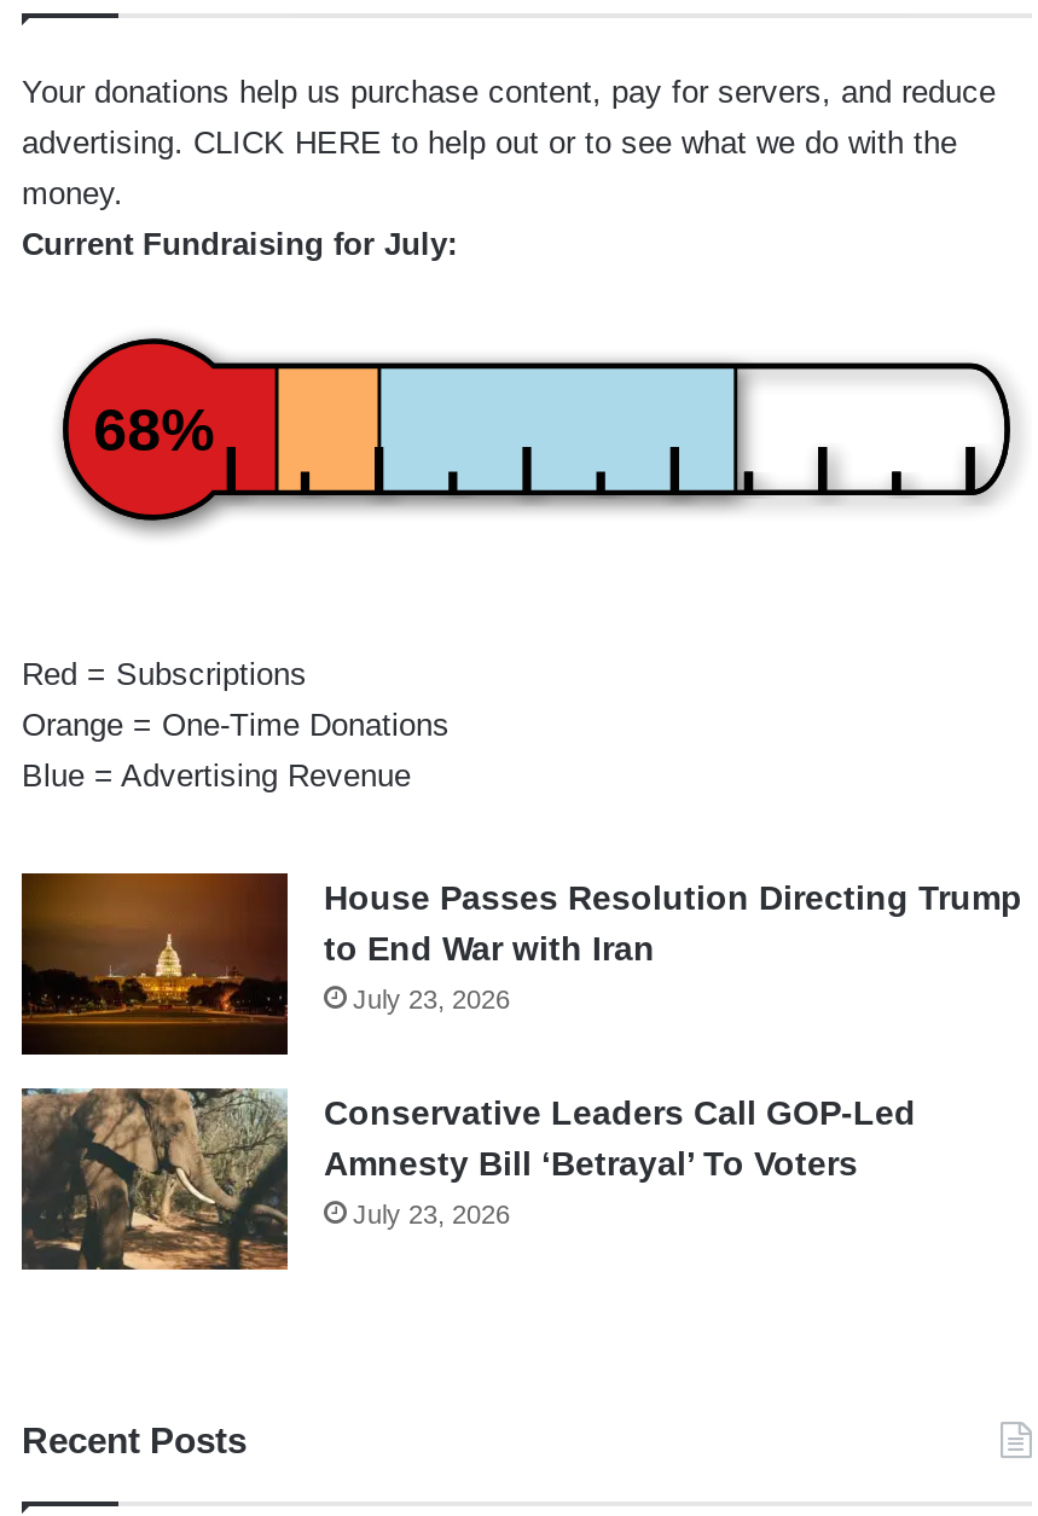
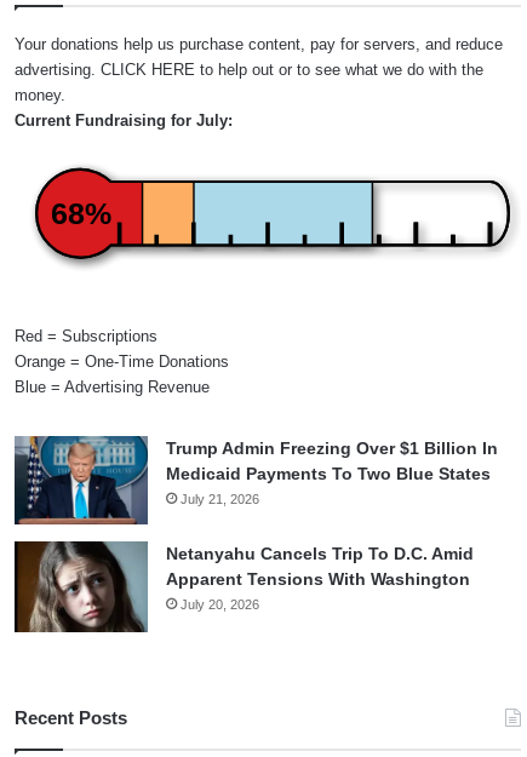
- [image]
- House Passes Resolution Directing Trump
- to End War with Iran
- July 23, 2026
+ [image]
+ Trump Admin Freezing Over $1 Billion In
+ Medicaid Payments To Two Blue States
+ July 21, 2026

- [image]
- Conservative Leaders Call GOP-Led
- Amnesty Bill ‘Betrayal’ To Voters
- July 23, 2026
+ [image]
+ Netanyahu Cancels Trip To D.C. Amid
+ Apparent Tensions With Washington
+ July 20, 2026
